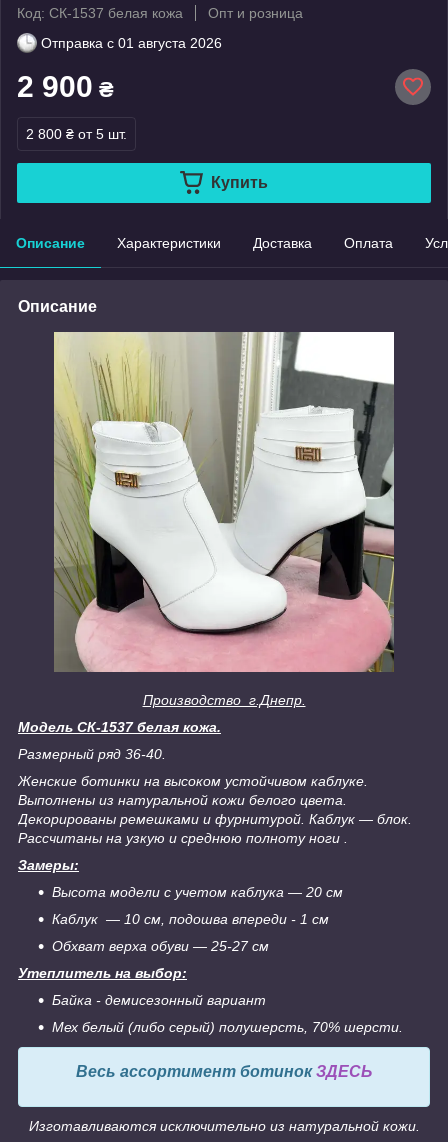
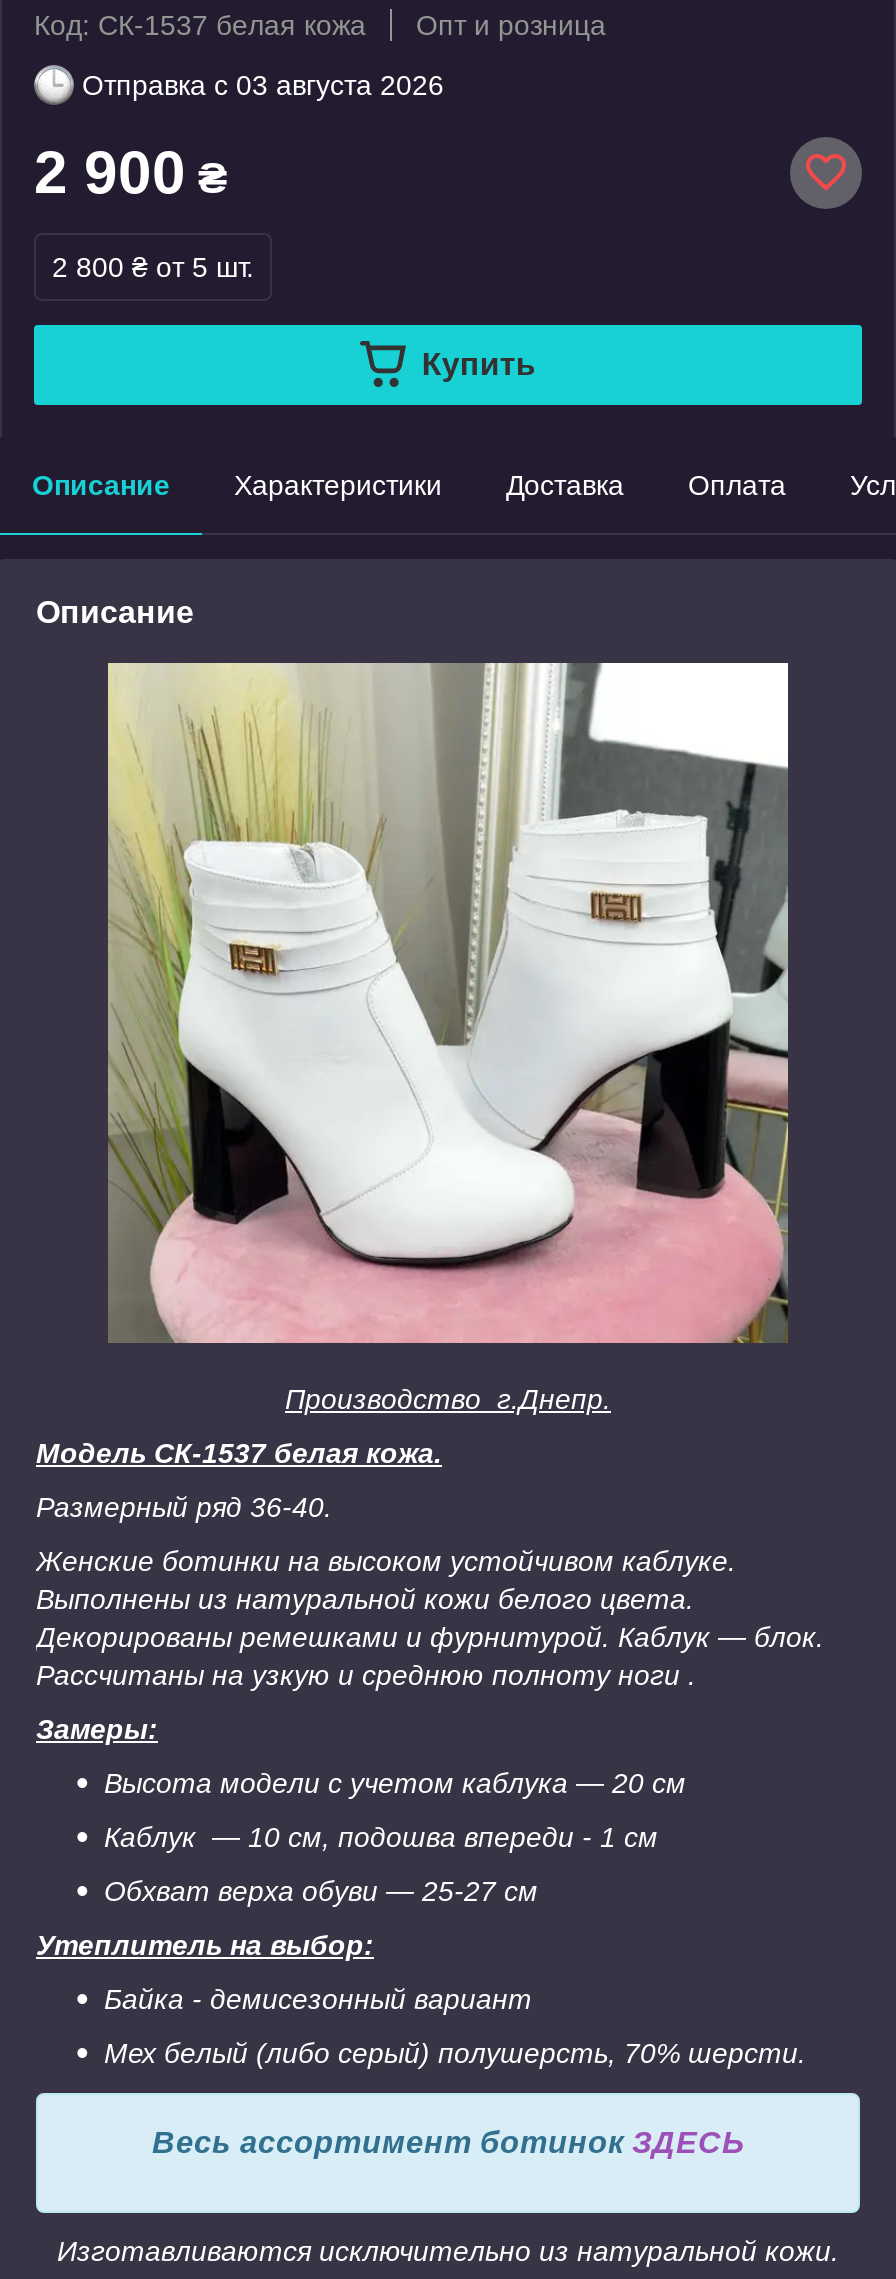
- Отправка с 01 августа 2026
+ Отправка с 03 августа 2026
